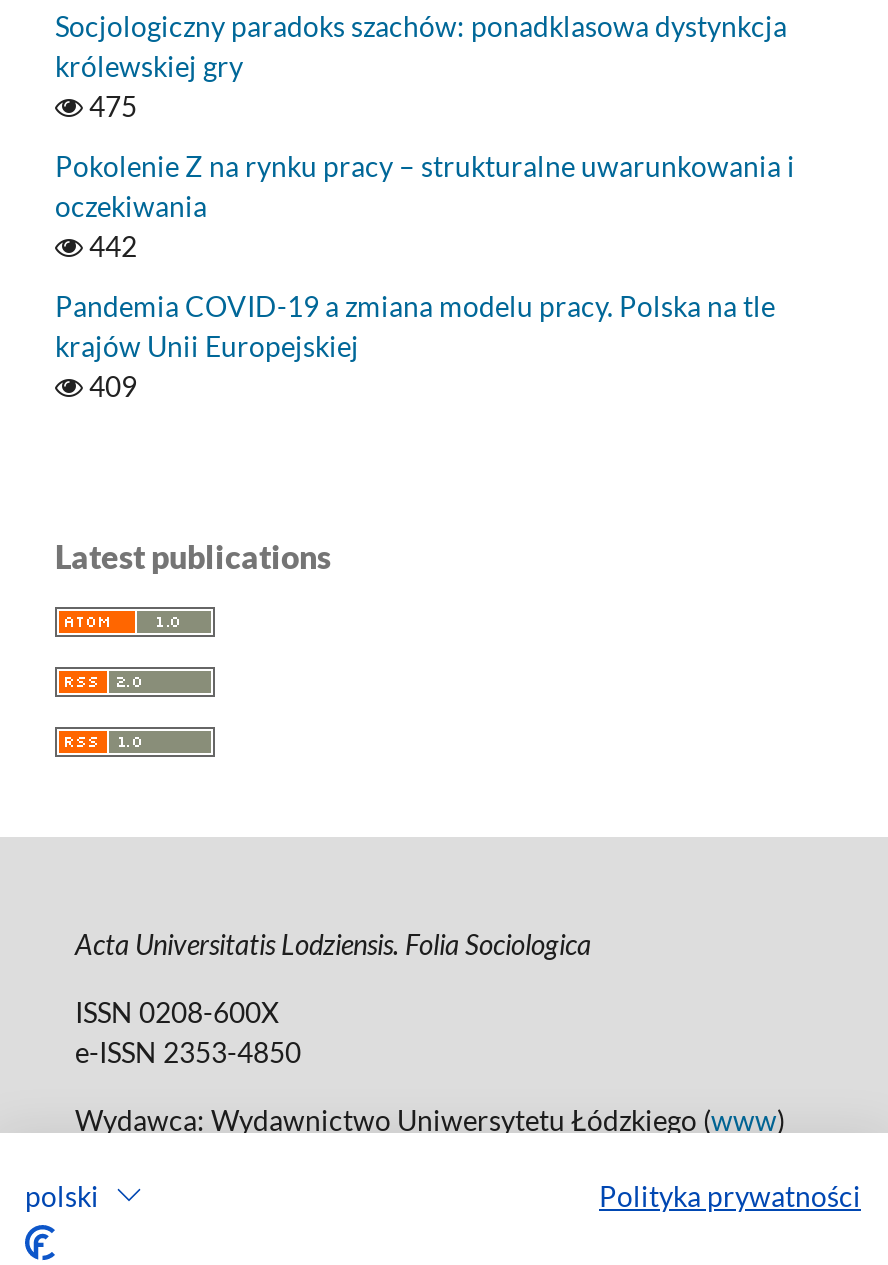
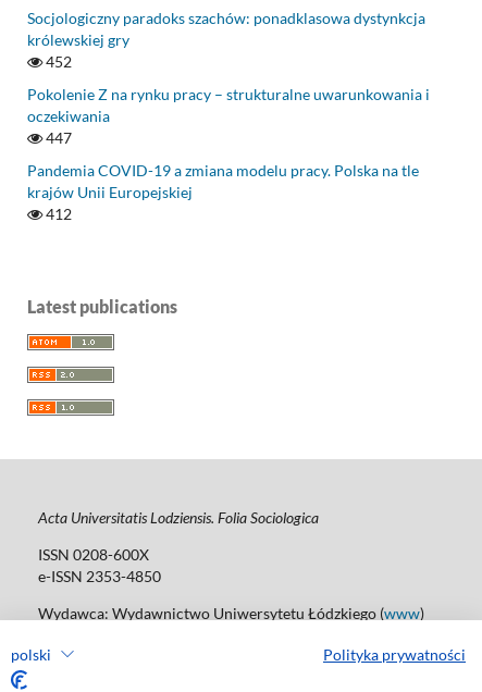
- 475
+ 452

- 442
+ 447

- 409
+ 412
